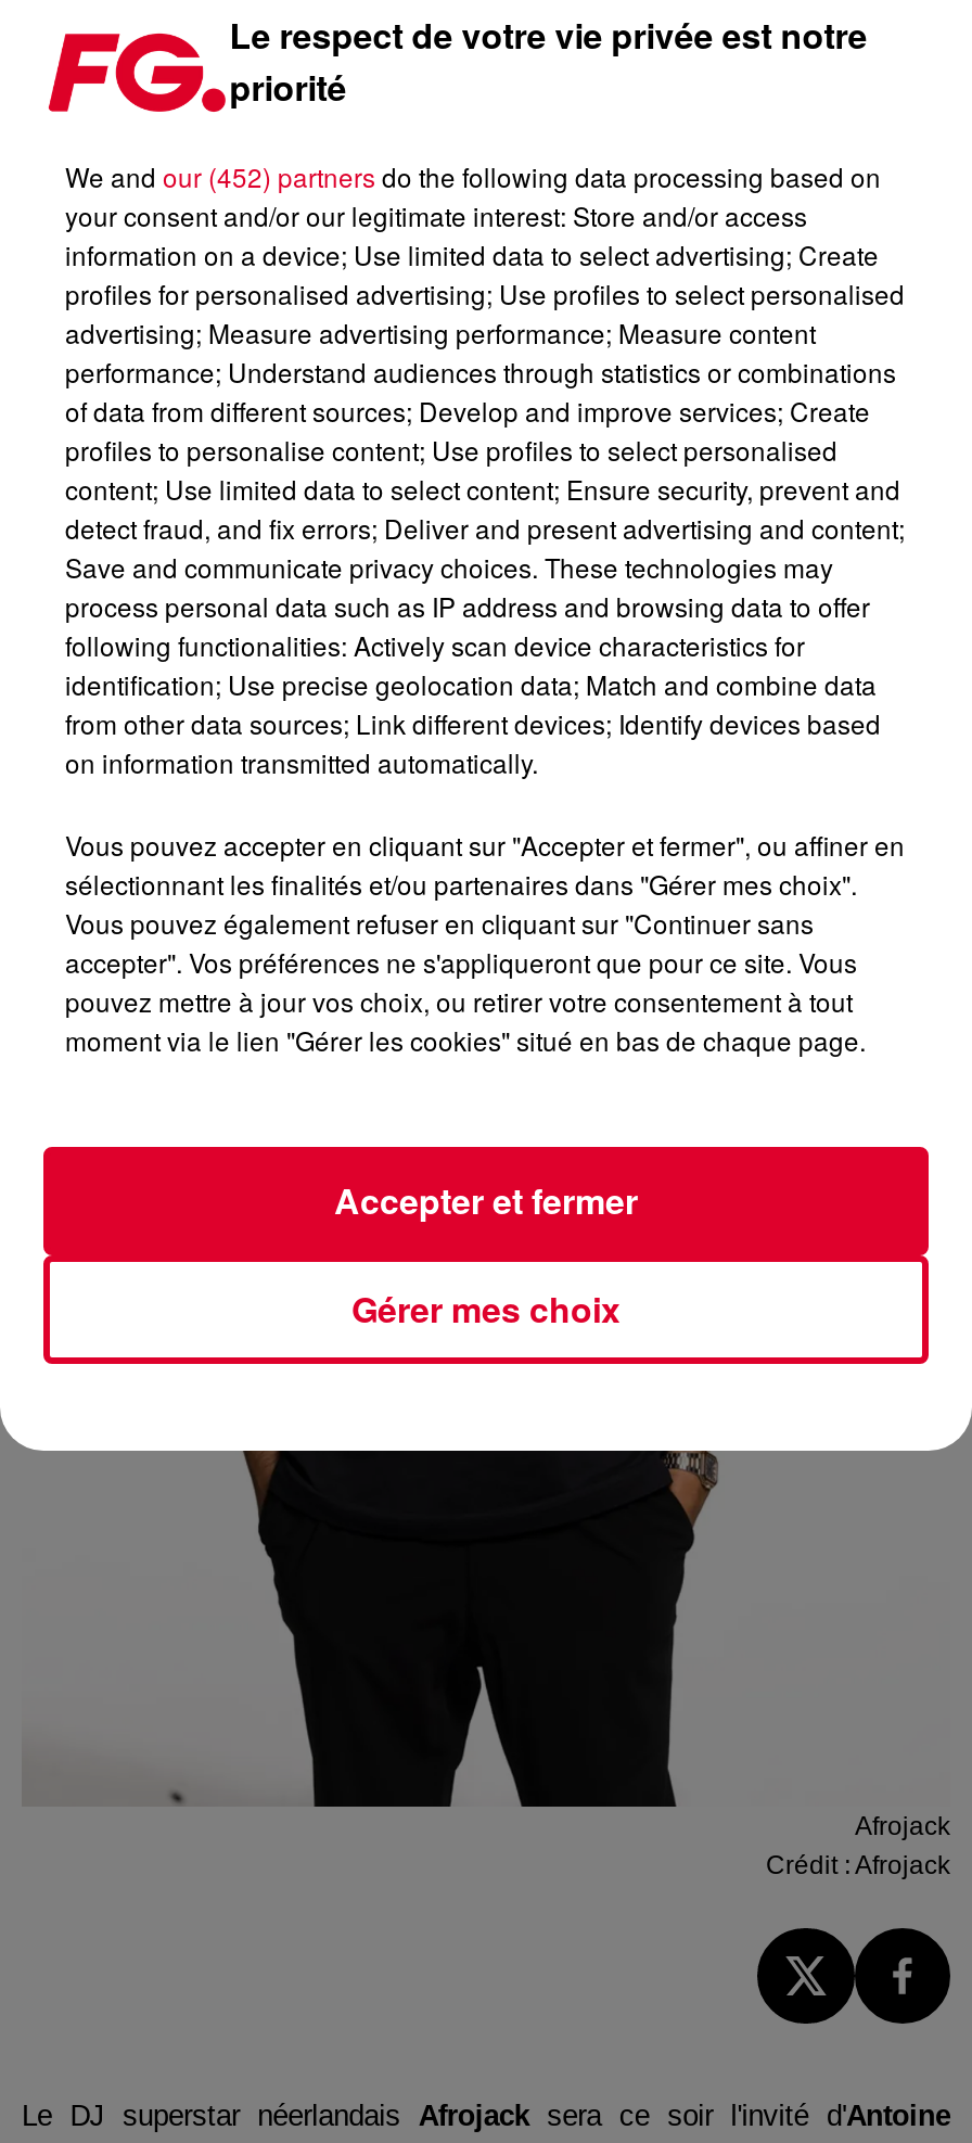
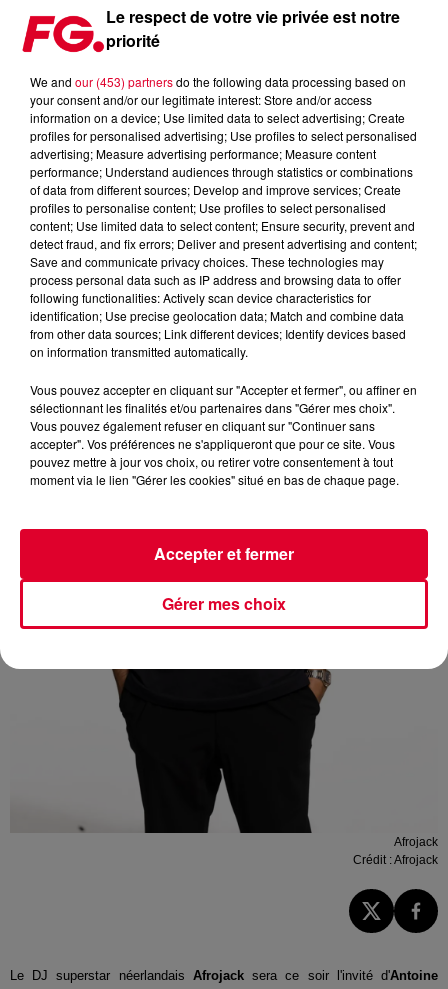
- We and our (452) partners do the following data processing based on
+ We and our (453) partners do the following data processing based on
